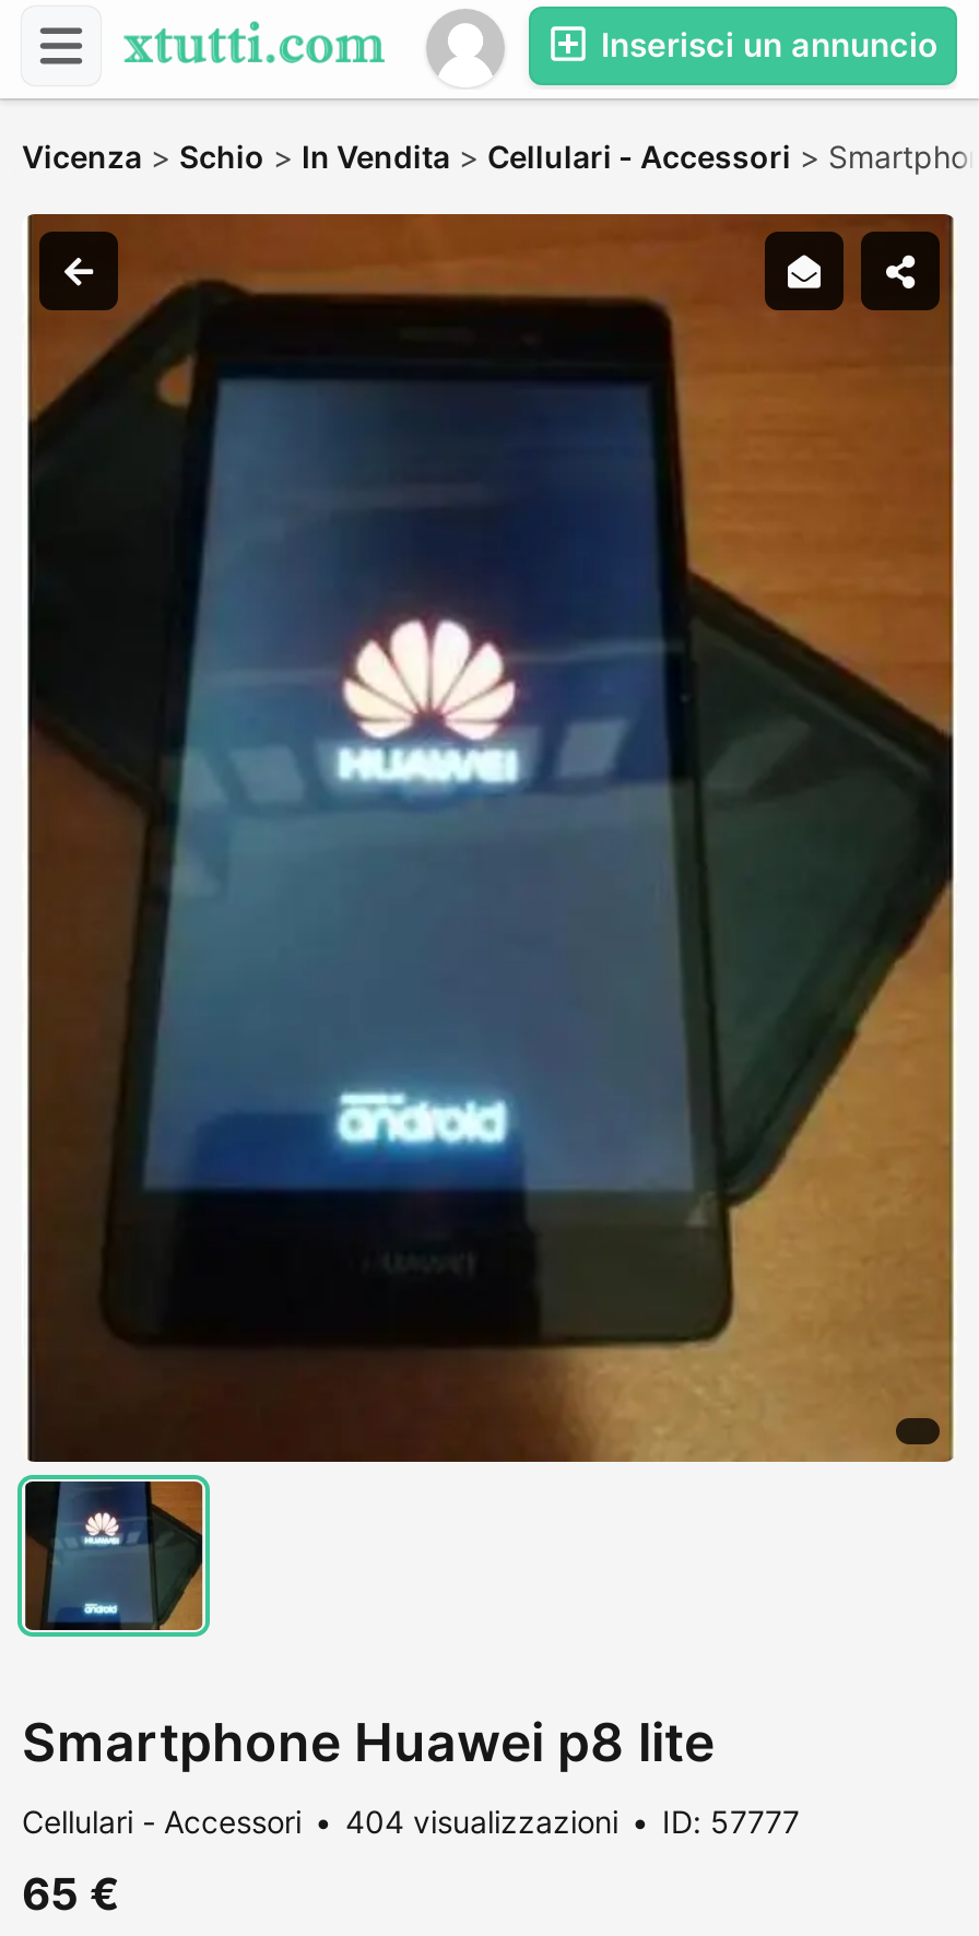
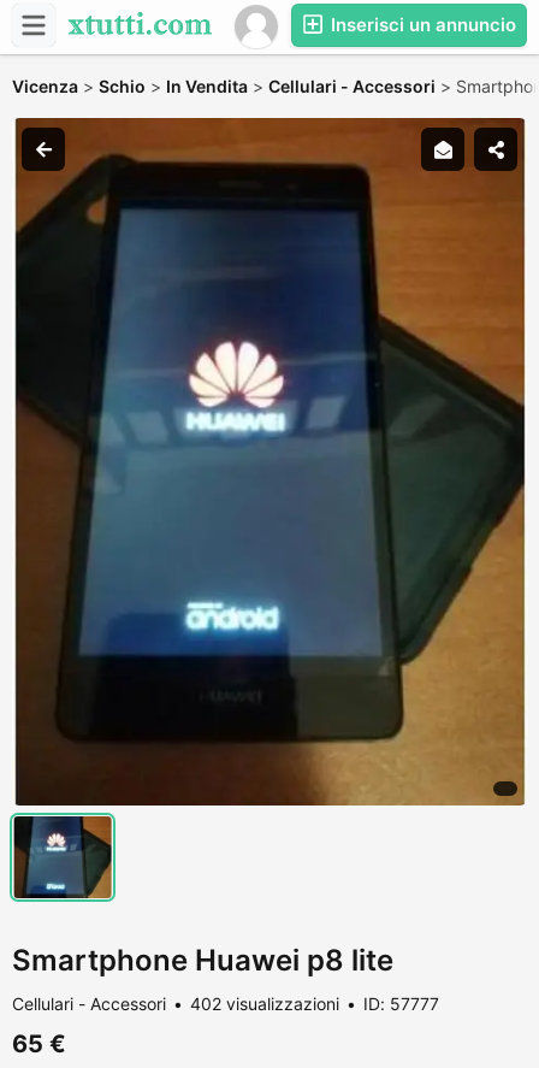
- 404 visualizzazioni
+ 402 visualizzazioni
